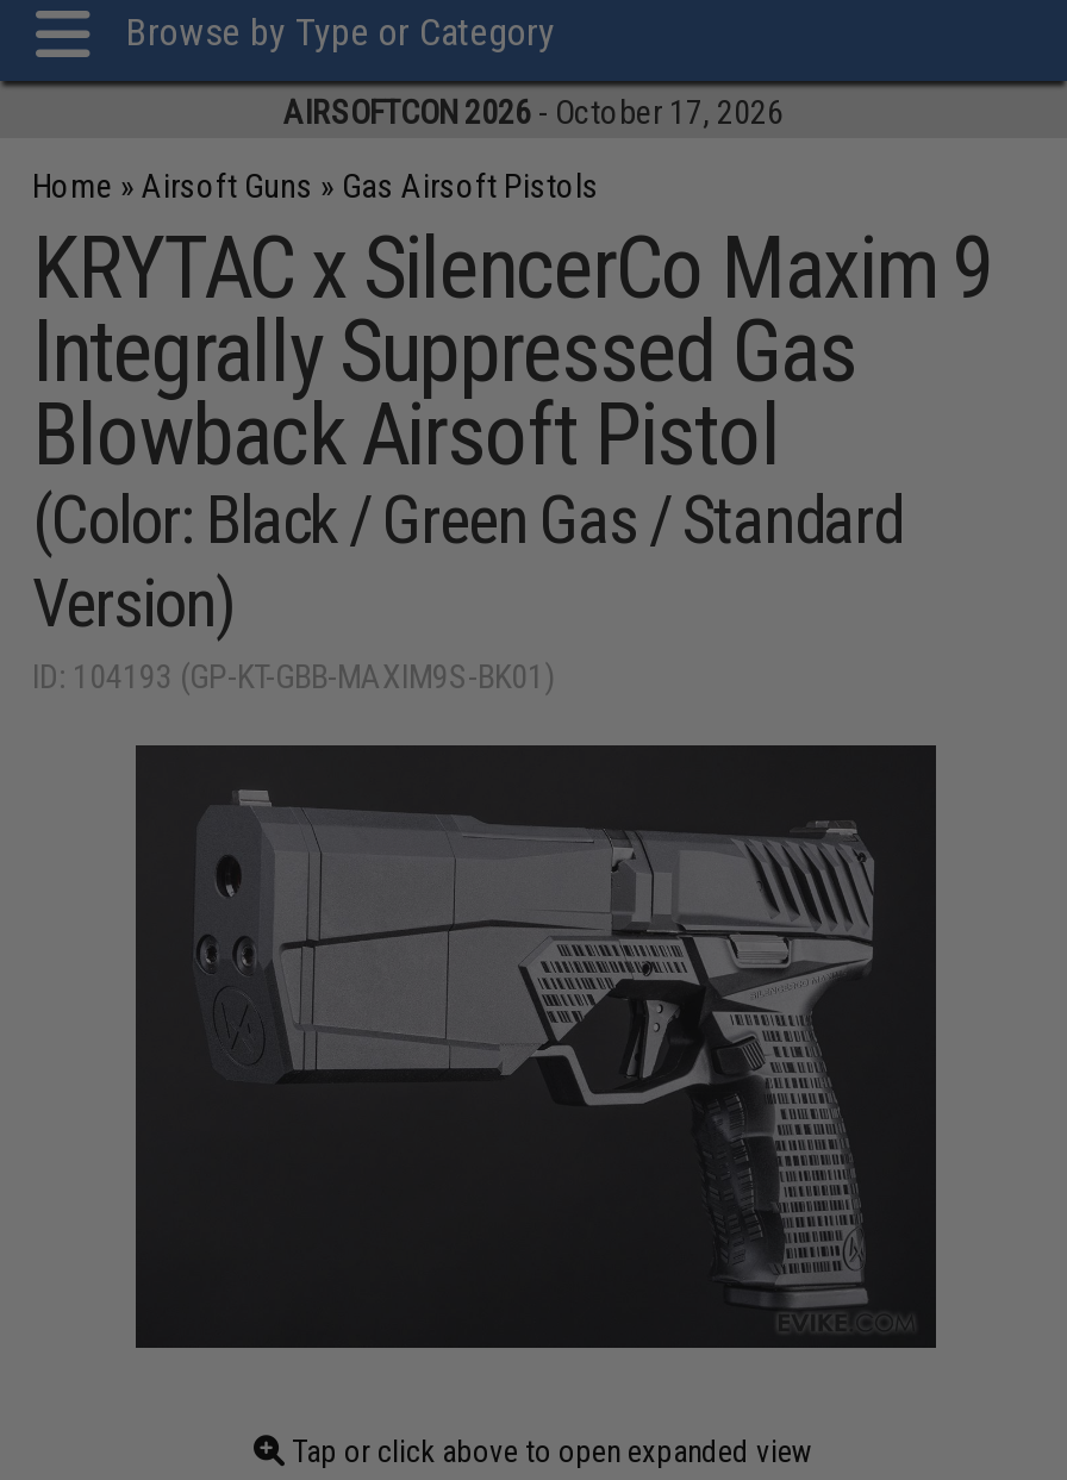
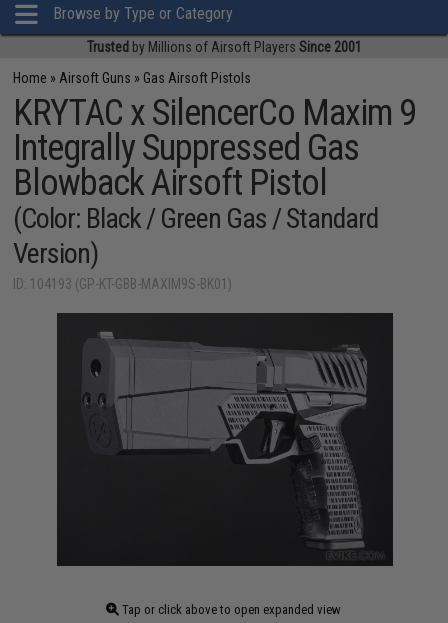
- AIRSOFTCON 2026 - October 17, 2026
+ Trusted by Millions of Airsoft Players Since 2001
